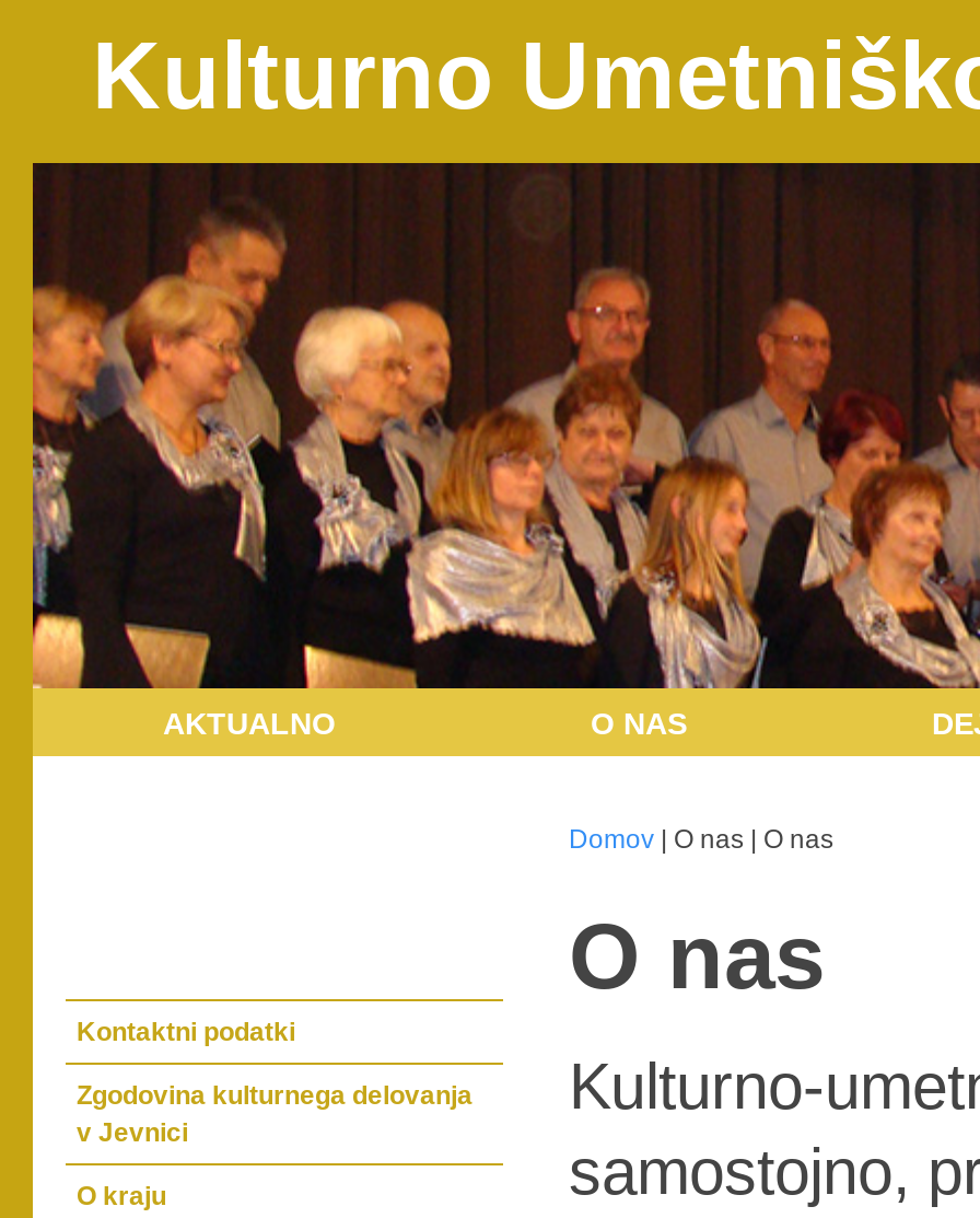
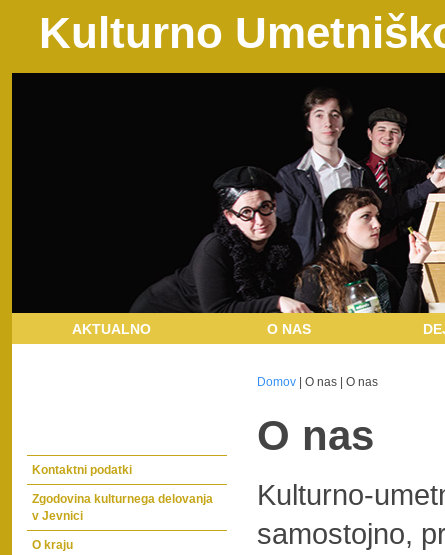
- [image]
+ [image]
